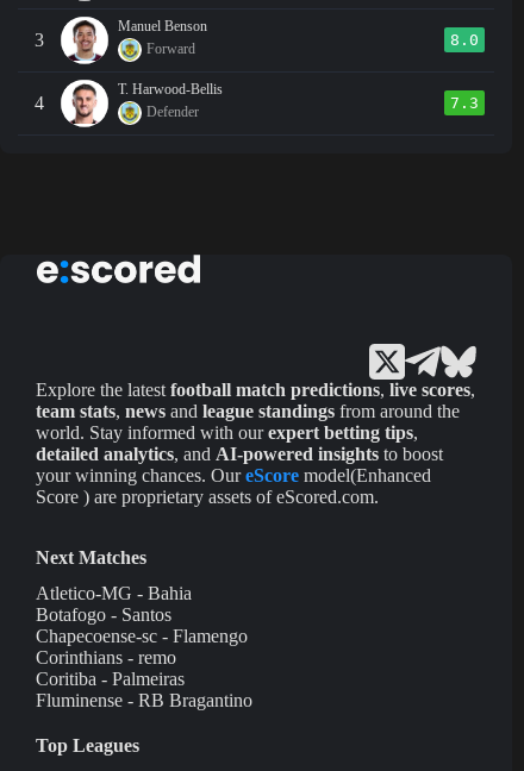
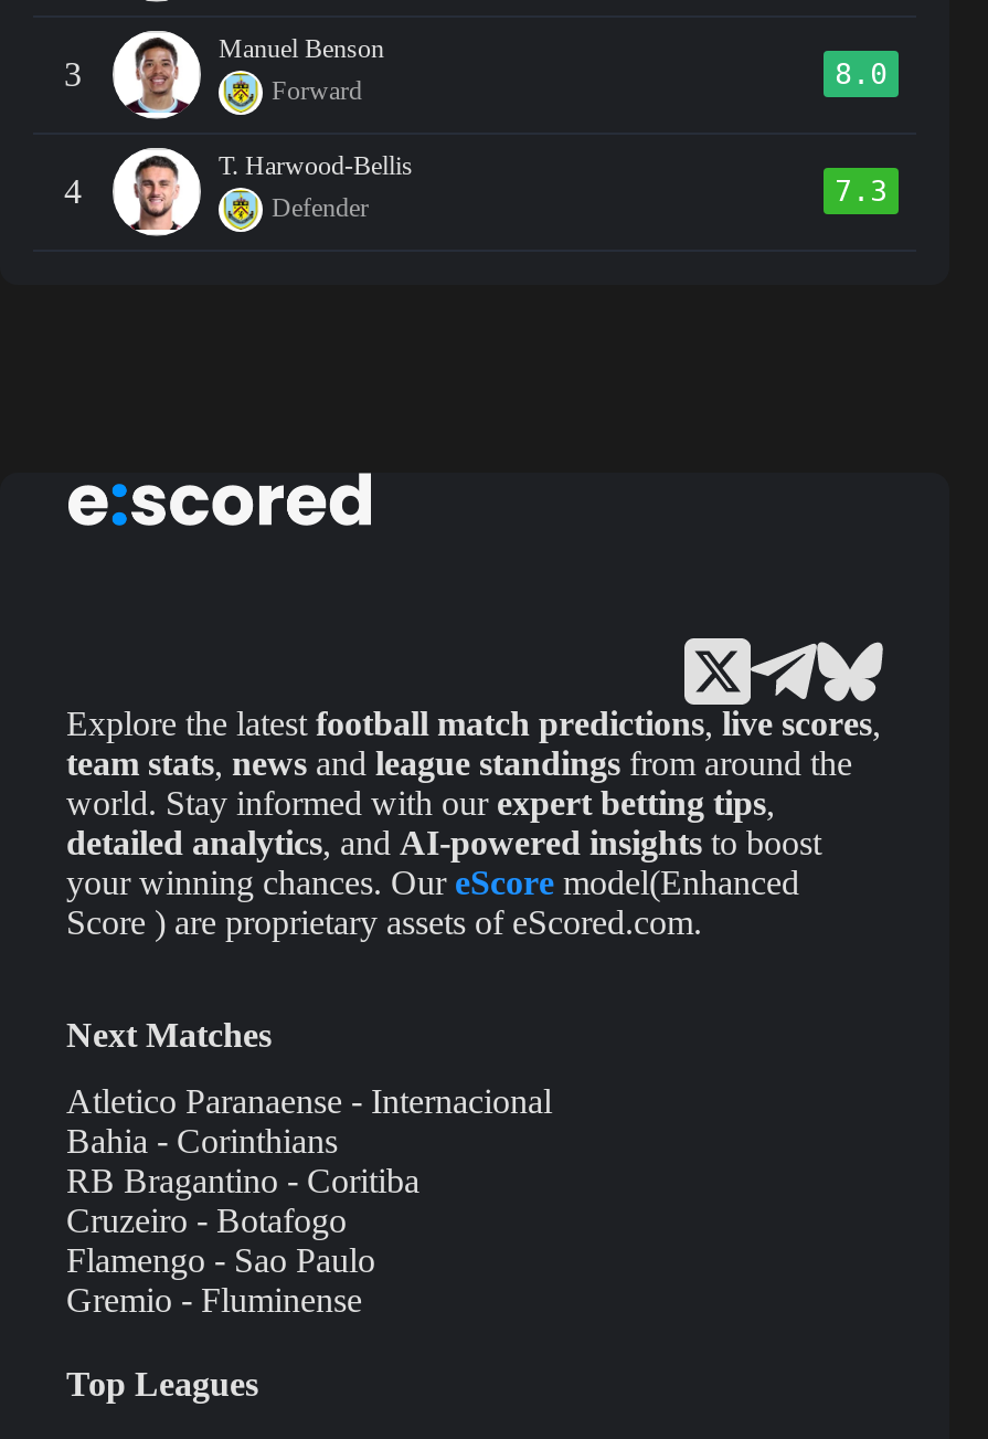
- Atletico-MG - Bahia
- Botafogo - Santos
- Chapecoense-sc - Flamengo
- Corinthians - remo
- Coritiba - Palmeiras
- Fluminense - RB Bragantino
+ Atletico Paranaense - Internacional
+ Bahia - Corinthians
+ RB Bragantino - Coritiba
+ Cruzeiro - Botafogo
+ Flamengo - Sao Paulo
+ Gremio - Fluminense
